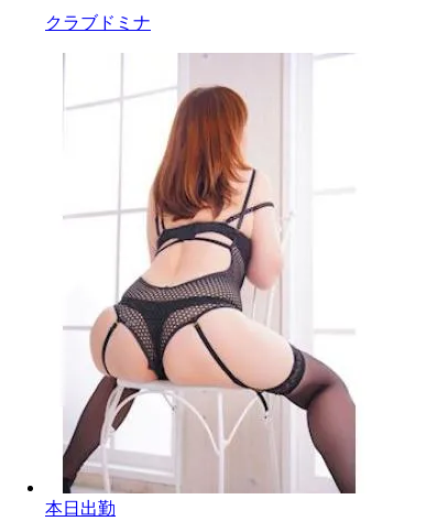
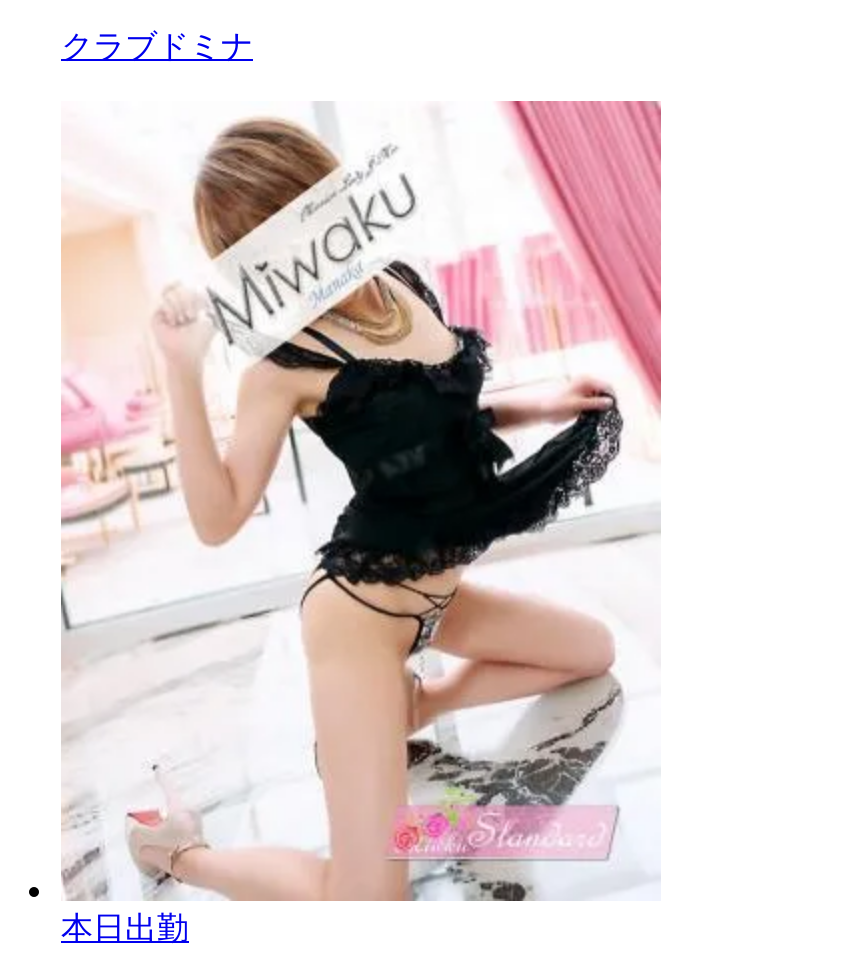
- [image]
+ [image]
